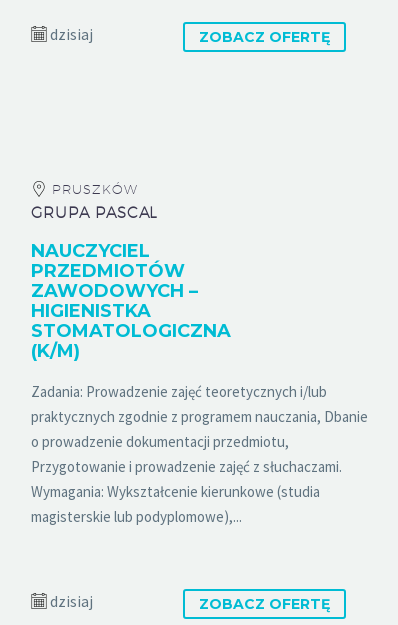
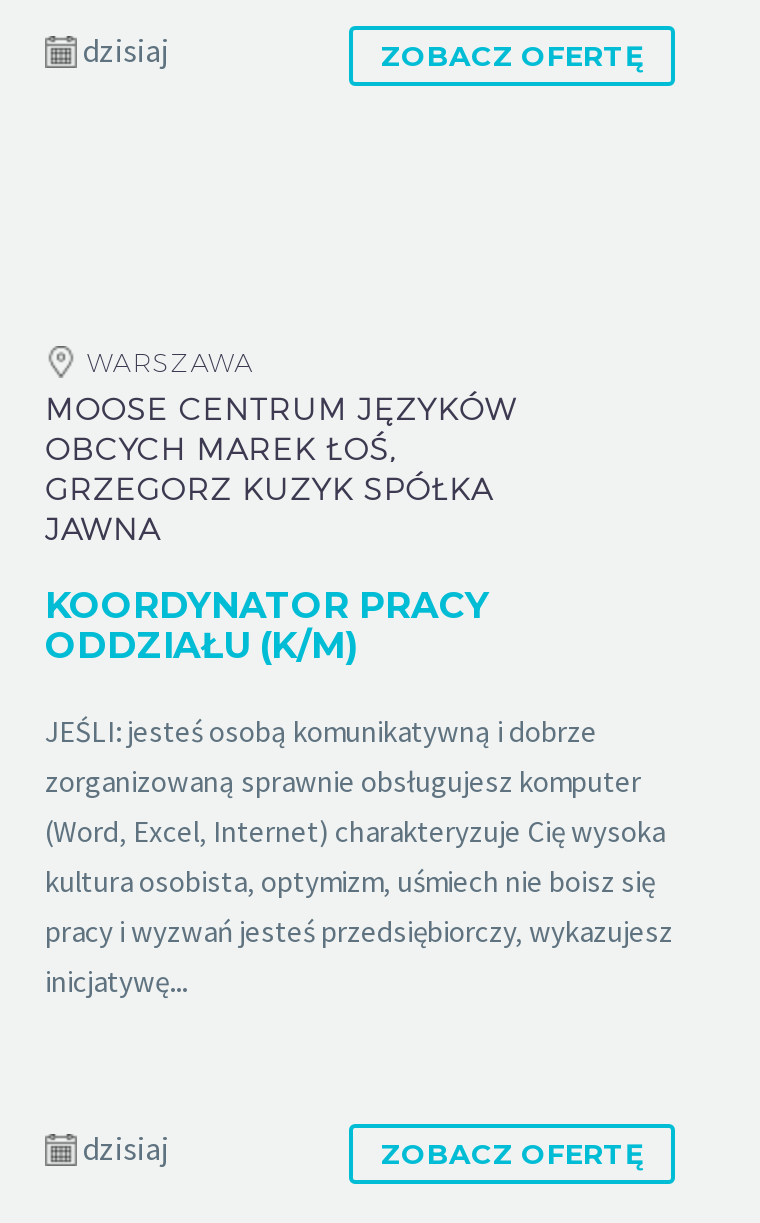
- PRUSZKÓW
- GRUPA PASCAL
+ WARSZAWA
+ MOOSE CENTRUM JĘZYKÓW
+ OBCYCH MAREK ŁOŚ,
+ GRZEGORZ KUZYK SPÓŁKA
+ JAWNA

- NAUCZYCIEL
- PRZEDMIOTÓW
- ZAWODOWYCH –
- HIGIENISTKA
- STOMATOLOGICZNA
- (K/M)
+ KOORDYNATOR PRACY
+ ODDZIAŁU (K/M)

- Zadania: Prowadzenie zajęć teoretycznych i/lub
- praktycznych zgodnie z programem nauczania, Dbanie
- o prowadzenie dokumentacji przedmiotu,
- Przygotowanie i prowadzenie zajęć z słuchaczami.
- Wymagania: Wykształcenie kierunkowe (studia
- magisterskie lub podyplomowe),...
+ JEŚLI: jesteś osobą komunikatywną i dobrze
+ zorganizowaną sprawnie obsługujesz komputer
+ (Word, Excel, Internet) charakteryzuje Cię wysoka
+ kultura osobista, optymizm, uśmiech nie boisz się
+ pracy i wyzwań jesteś przedsiębiorczy, wykazujesz
+ inicjatywę...
